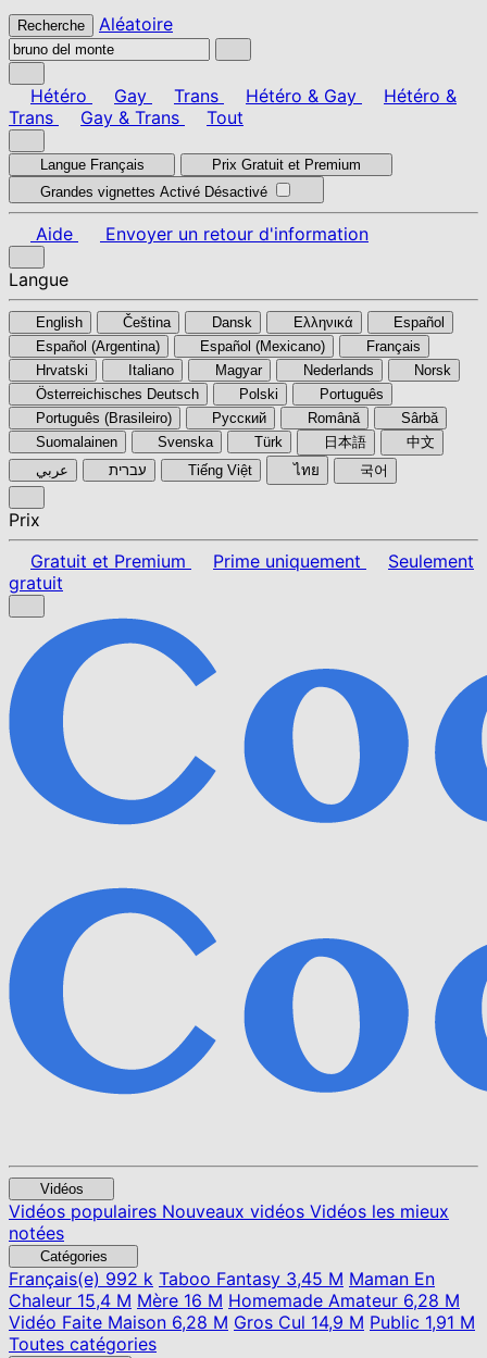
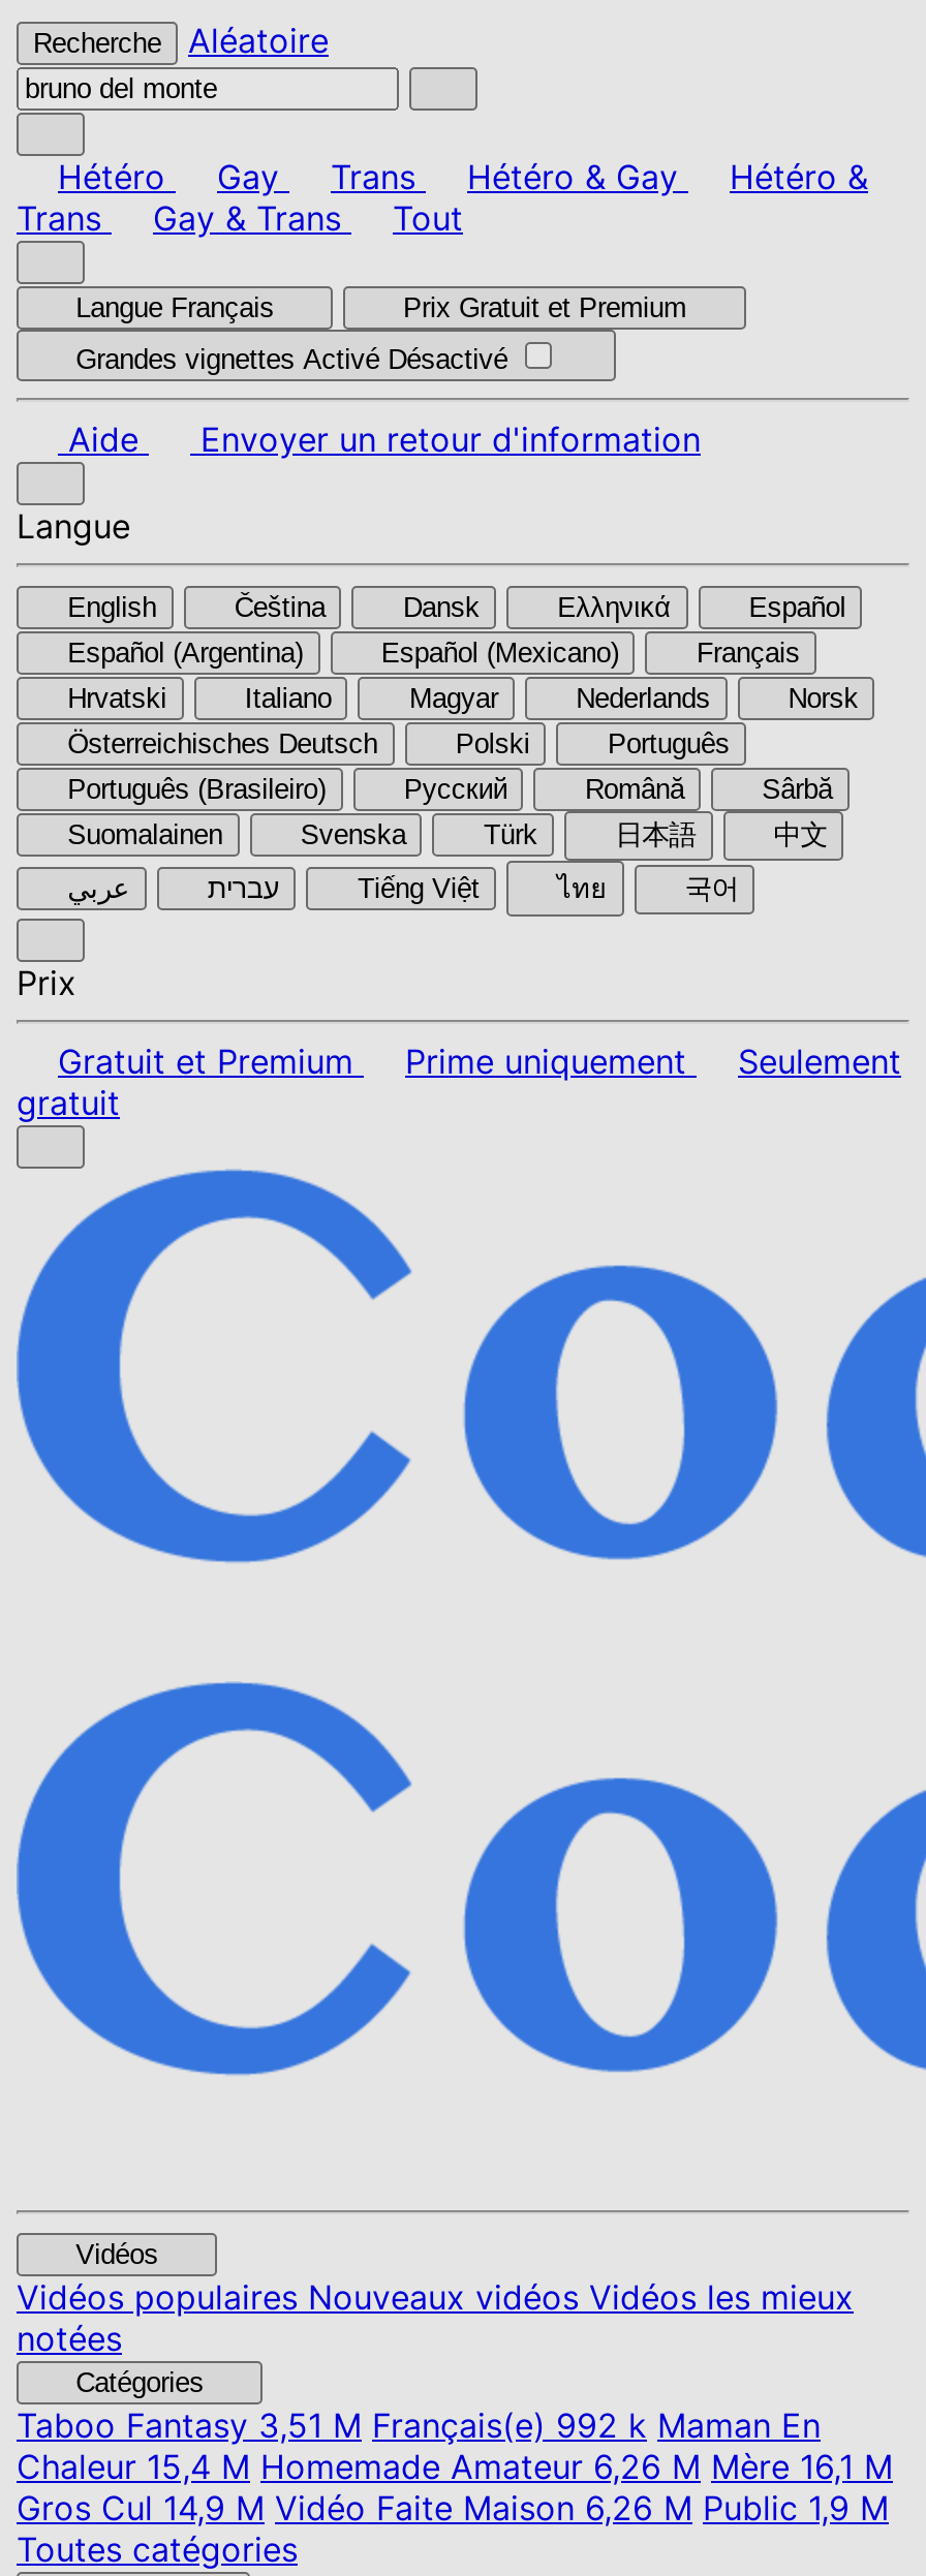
- Français(e)992 k Taboo Fantasy 3,45 M Maman En
+ Taboo Fantasy3,51 M Français(e) 992 k Maman En

- Chaleur 15,4 M Mère 16 M Homemade Amateur 6,28 M
+ Chaleur 15,4 M Homemade Amateur 6,26 M Mère 16,1 M

- Vidéo Faite Maison 6,28 M Gros Cul 14,9 M Public 1,91 M
+ Gros Cul 14,9 M Vidéo Faite Maison 6,26 M Public 1,9 M
